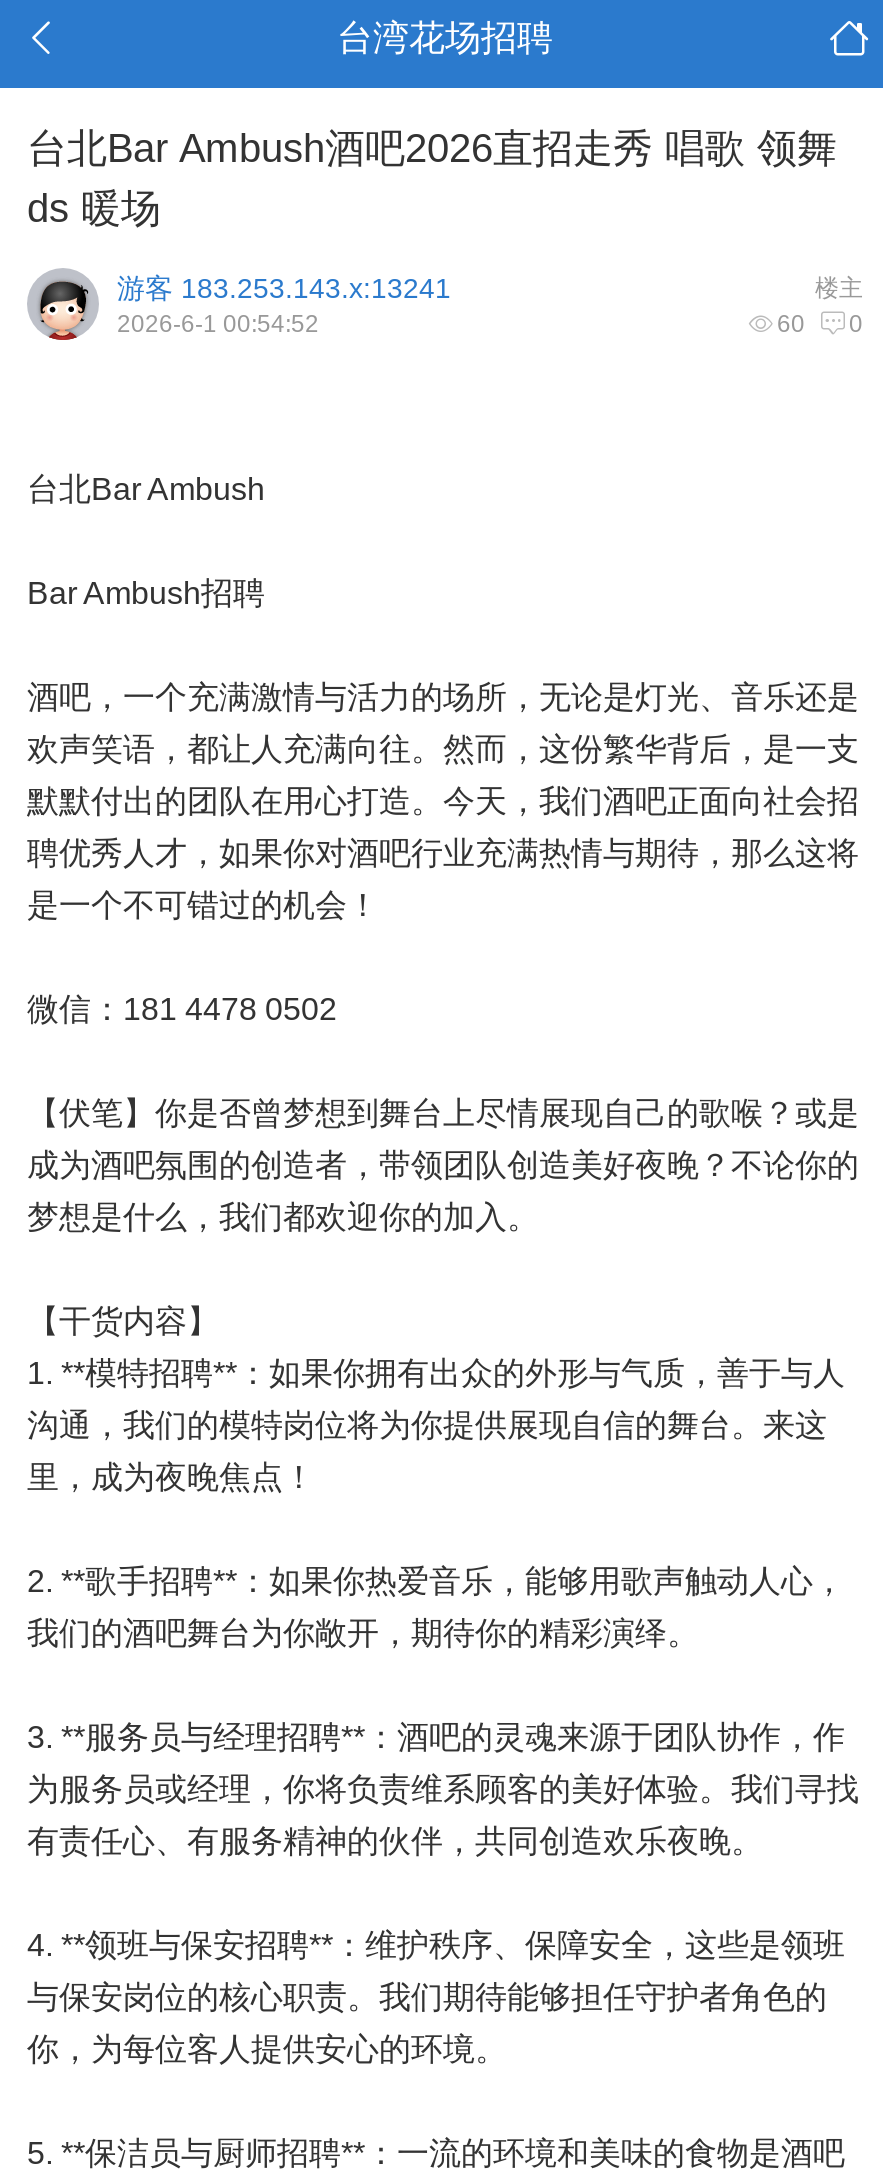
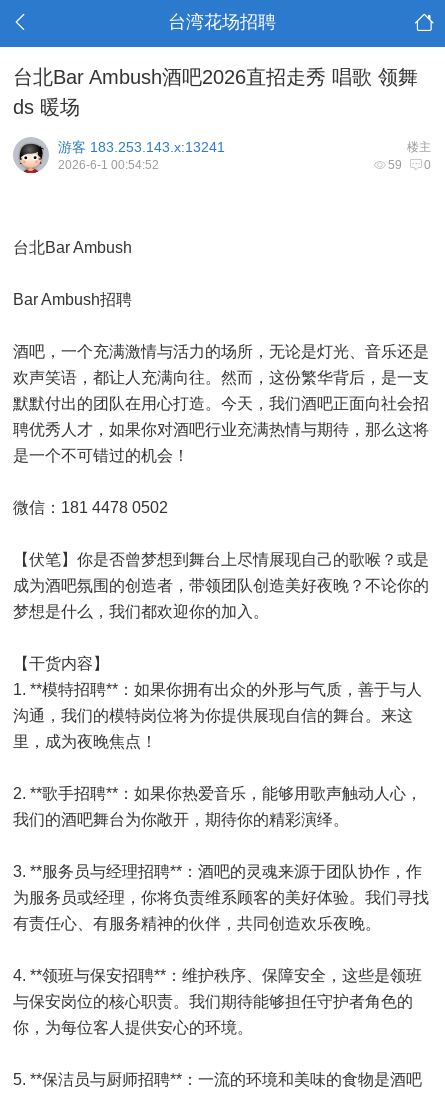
- 60 0
+ 59 0
